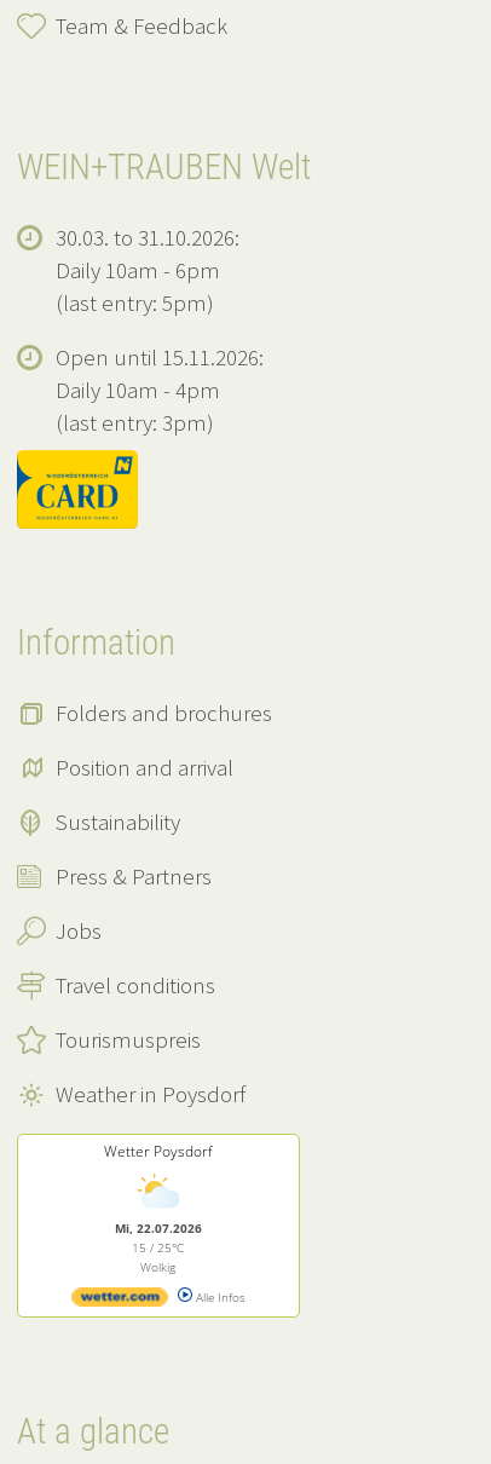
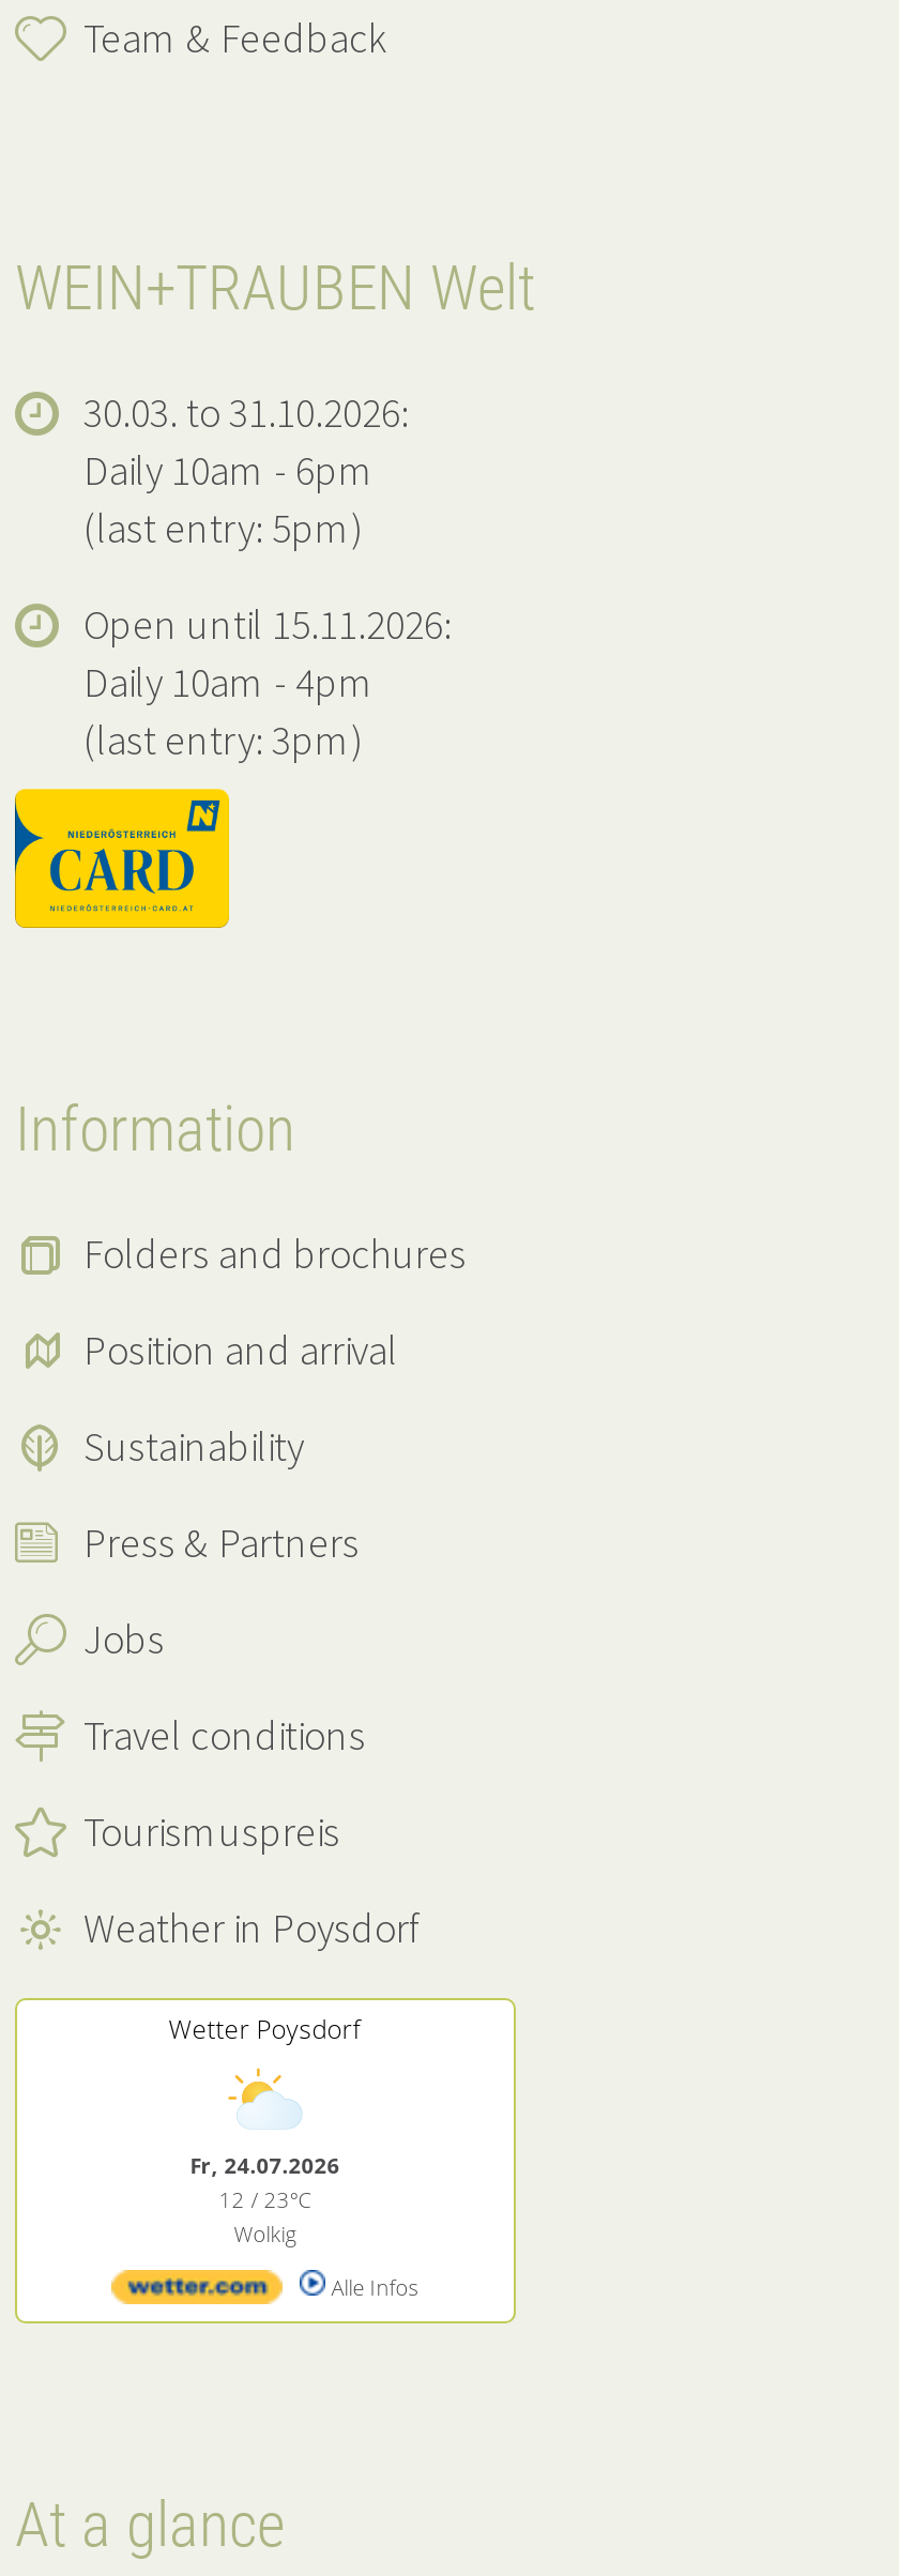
- Mi, 22.07.2026
- 15 / 25°C
+ Fr, 24.07.2026
+ 12 / 23°C
